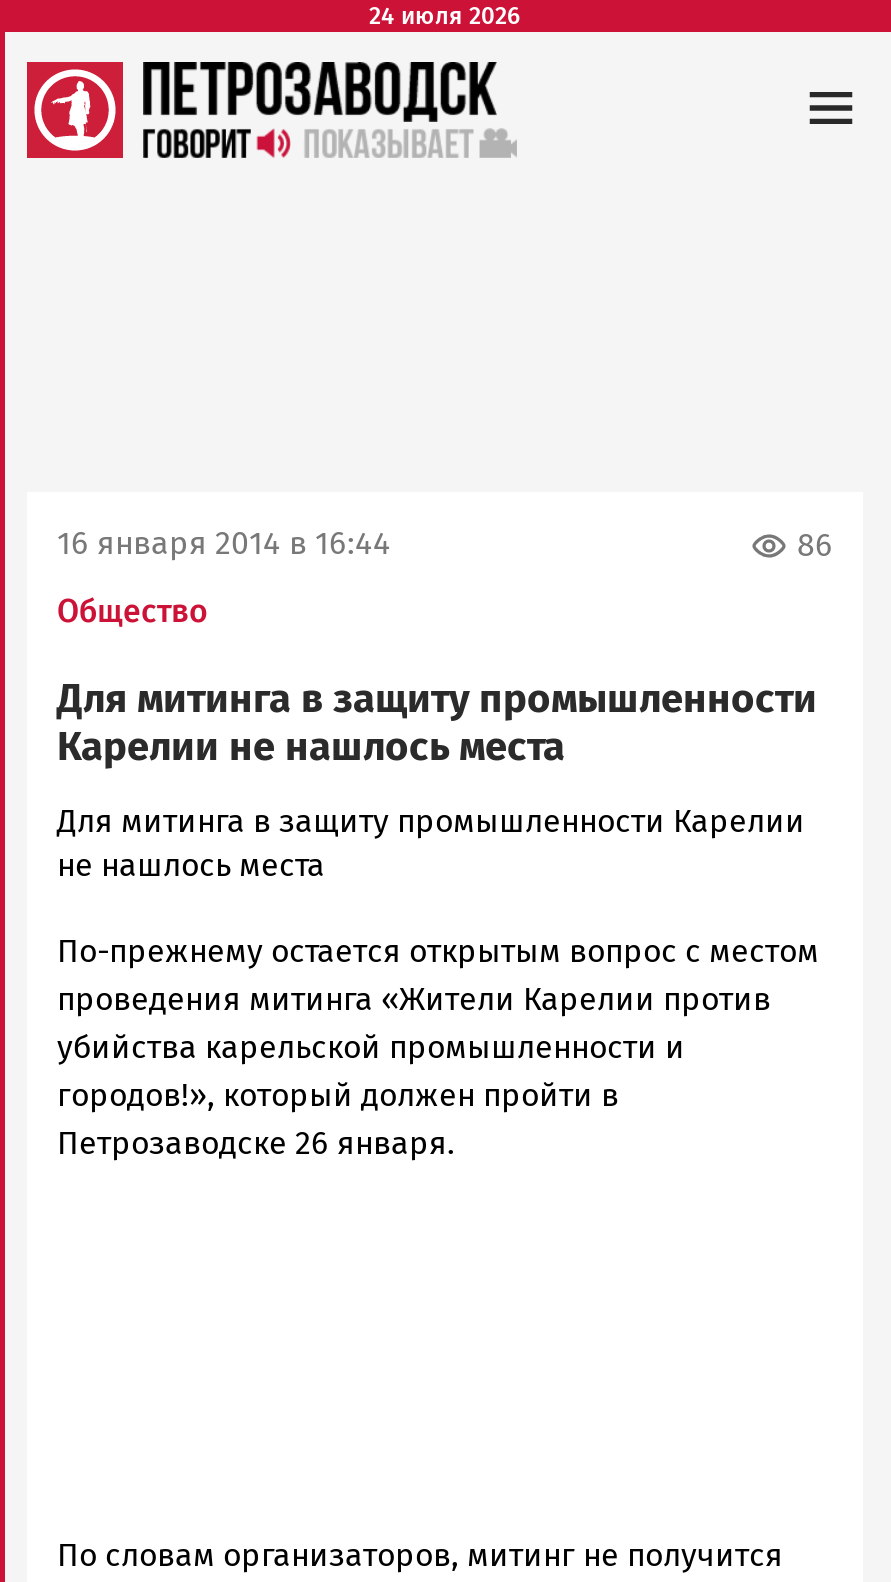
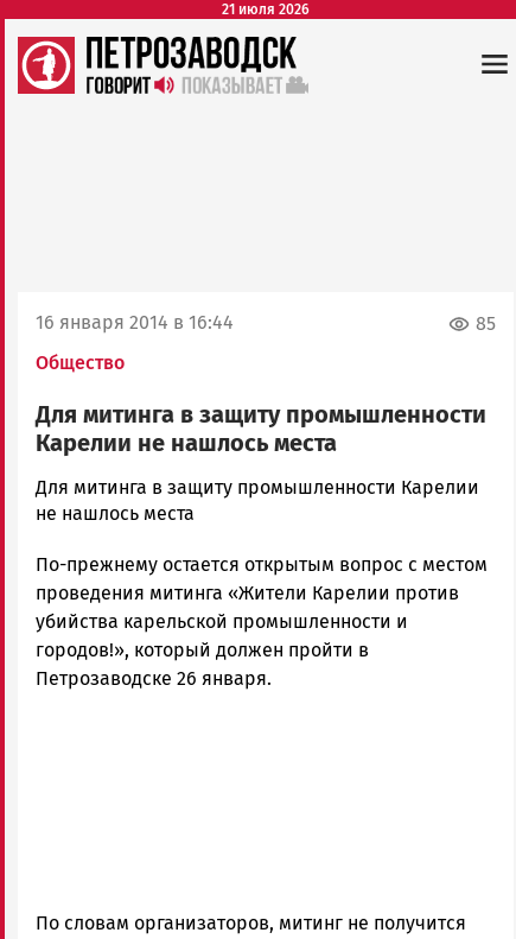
- 24 июля 2026
+ 21 июля 2026

- 86
+ 85
